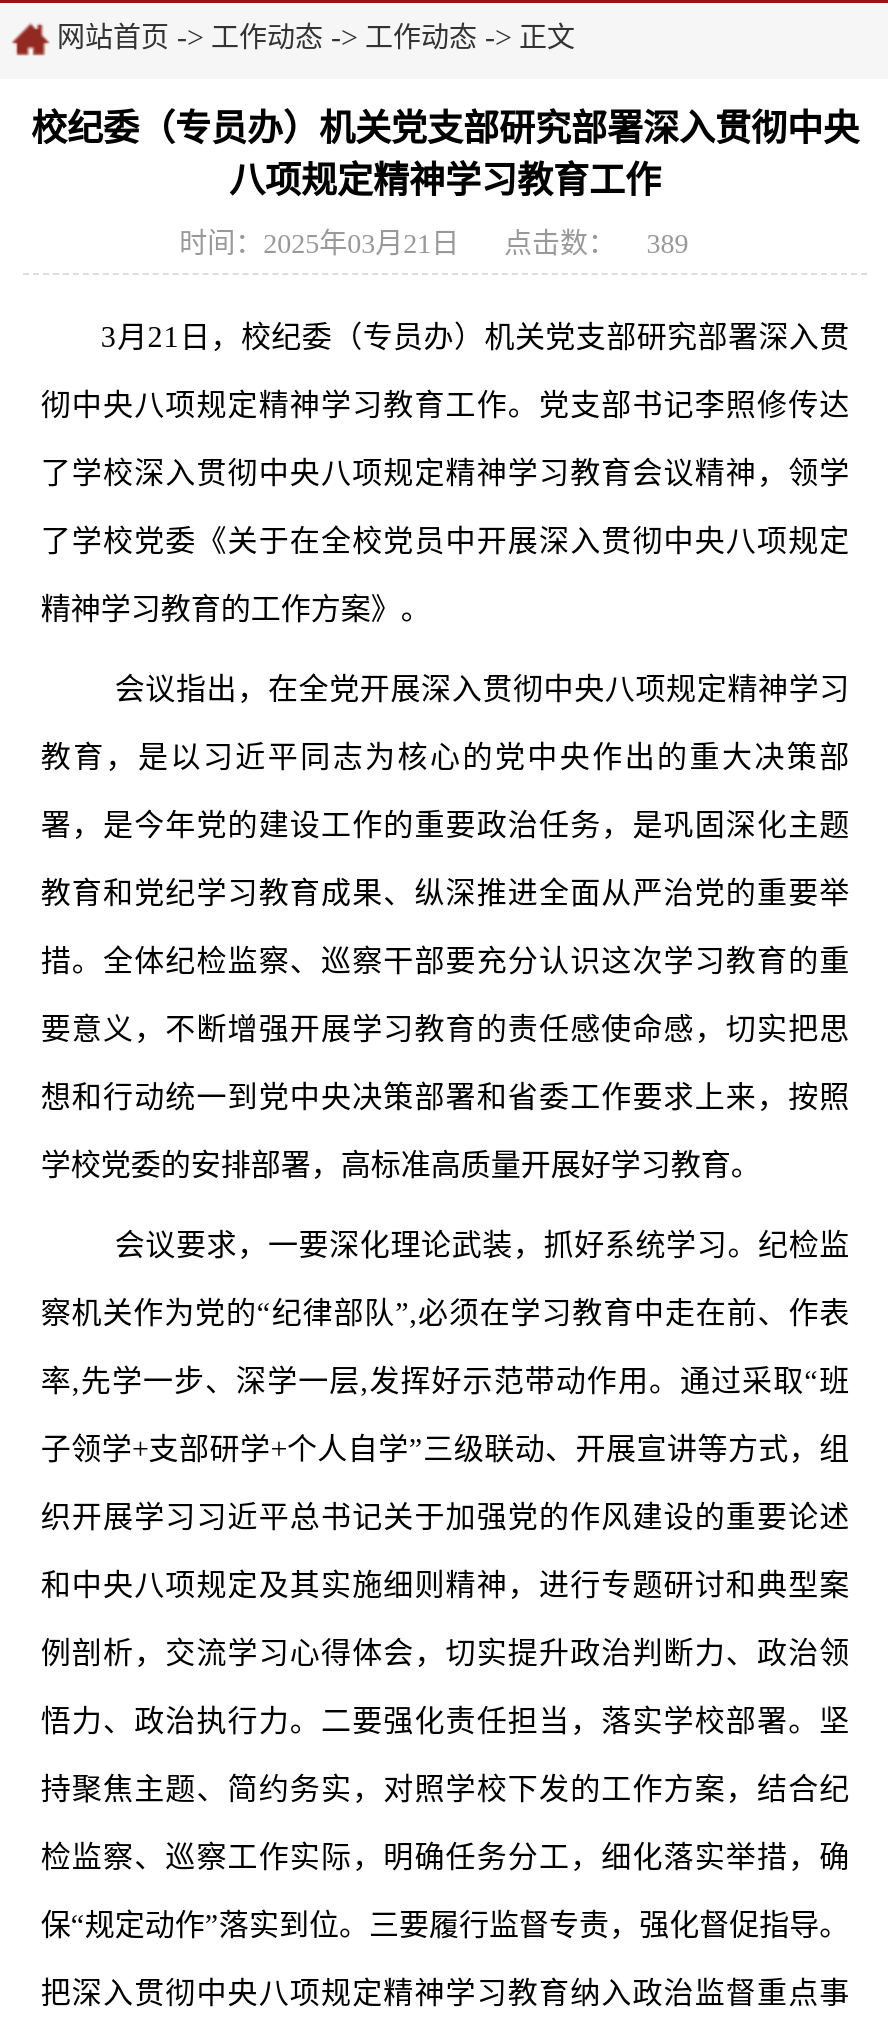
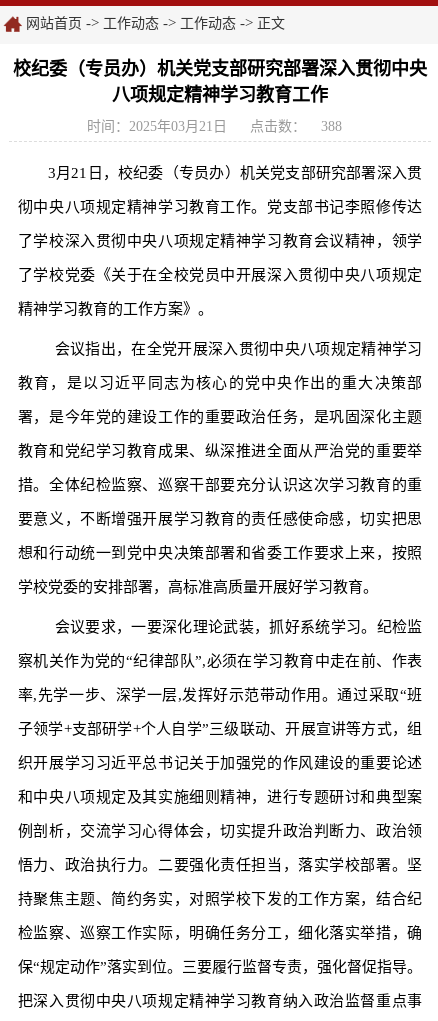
- 时间：2025年03月21日 点击数： 389
+ 时间：2025年03月21日 点击数： 388
